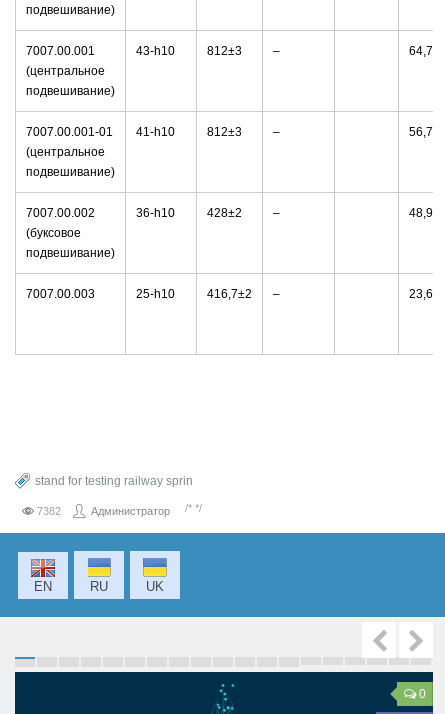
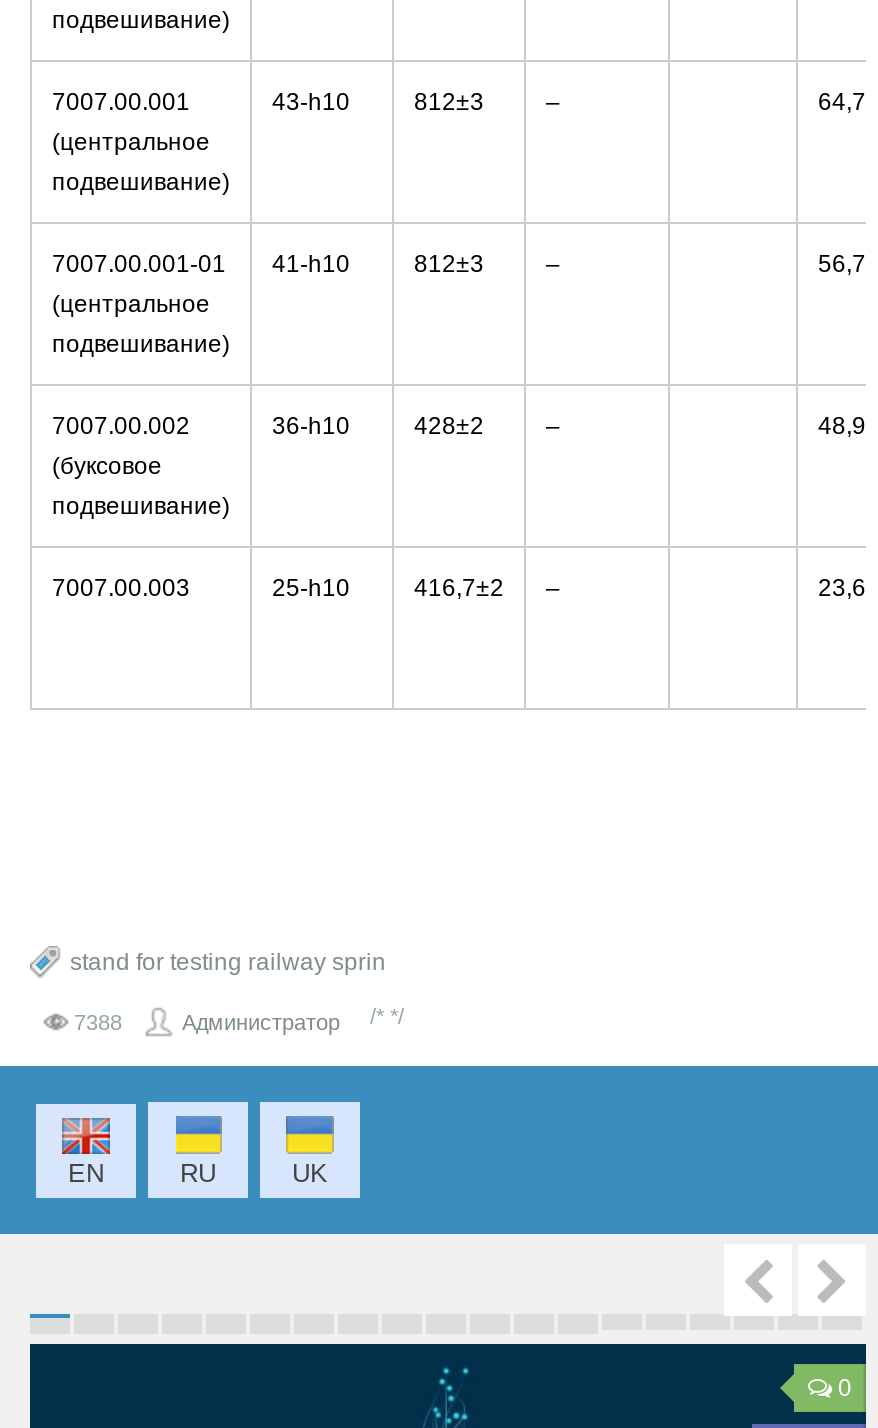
- 7382
+ 7388
